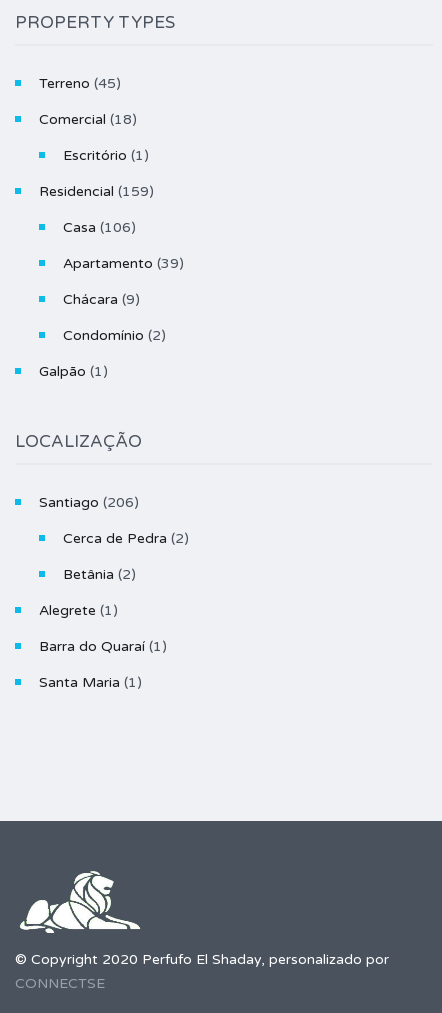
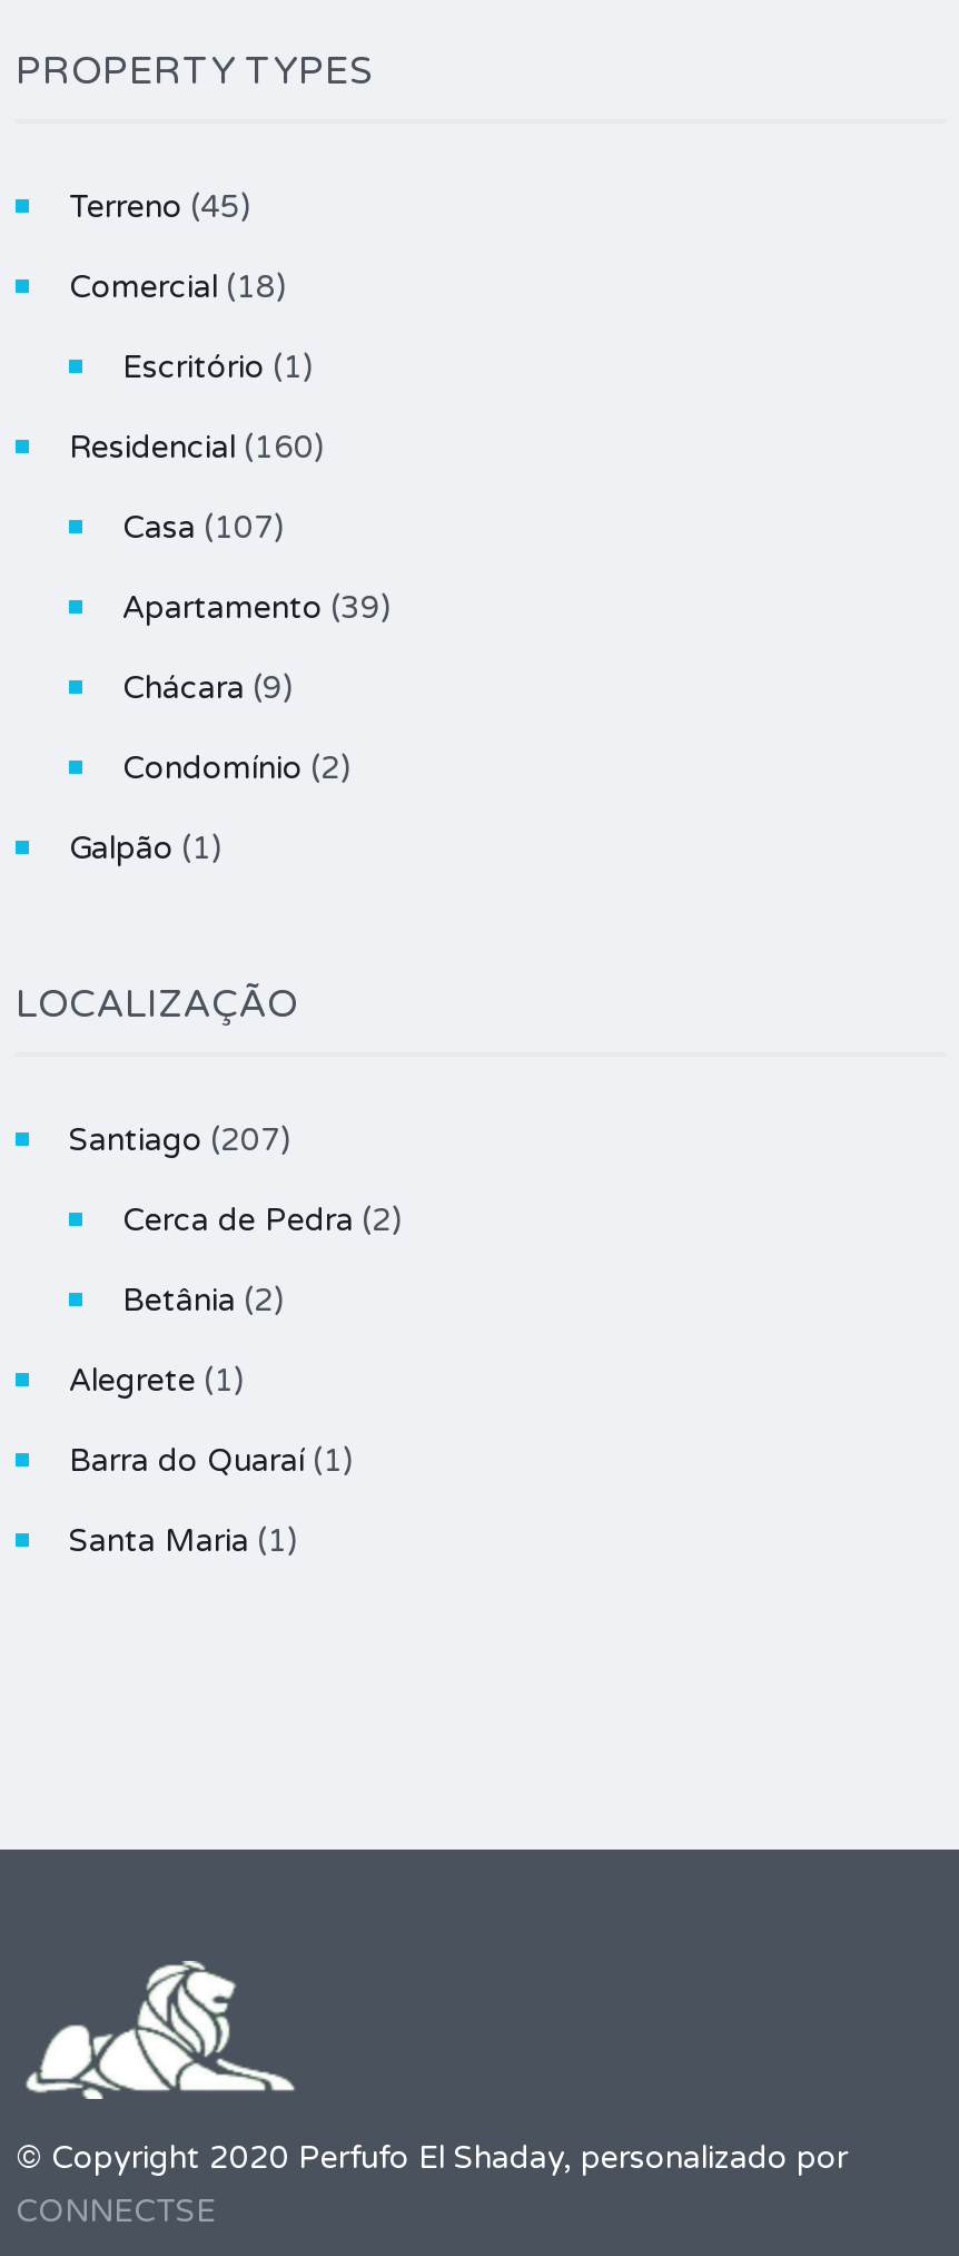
- Residencial (159)
+ Residencial (160)

- Casa (106)
+ Casa (107)

- Santiago (206)
+ Santiago (207)
